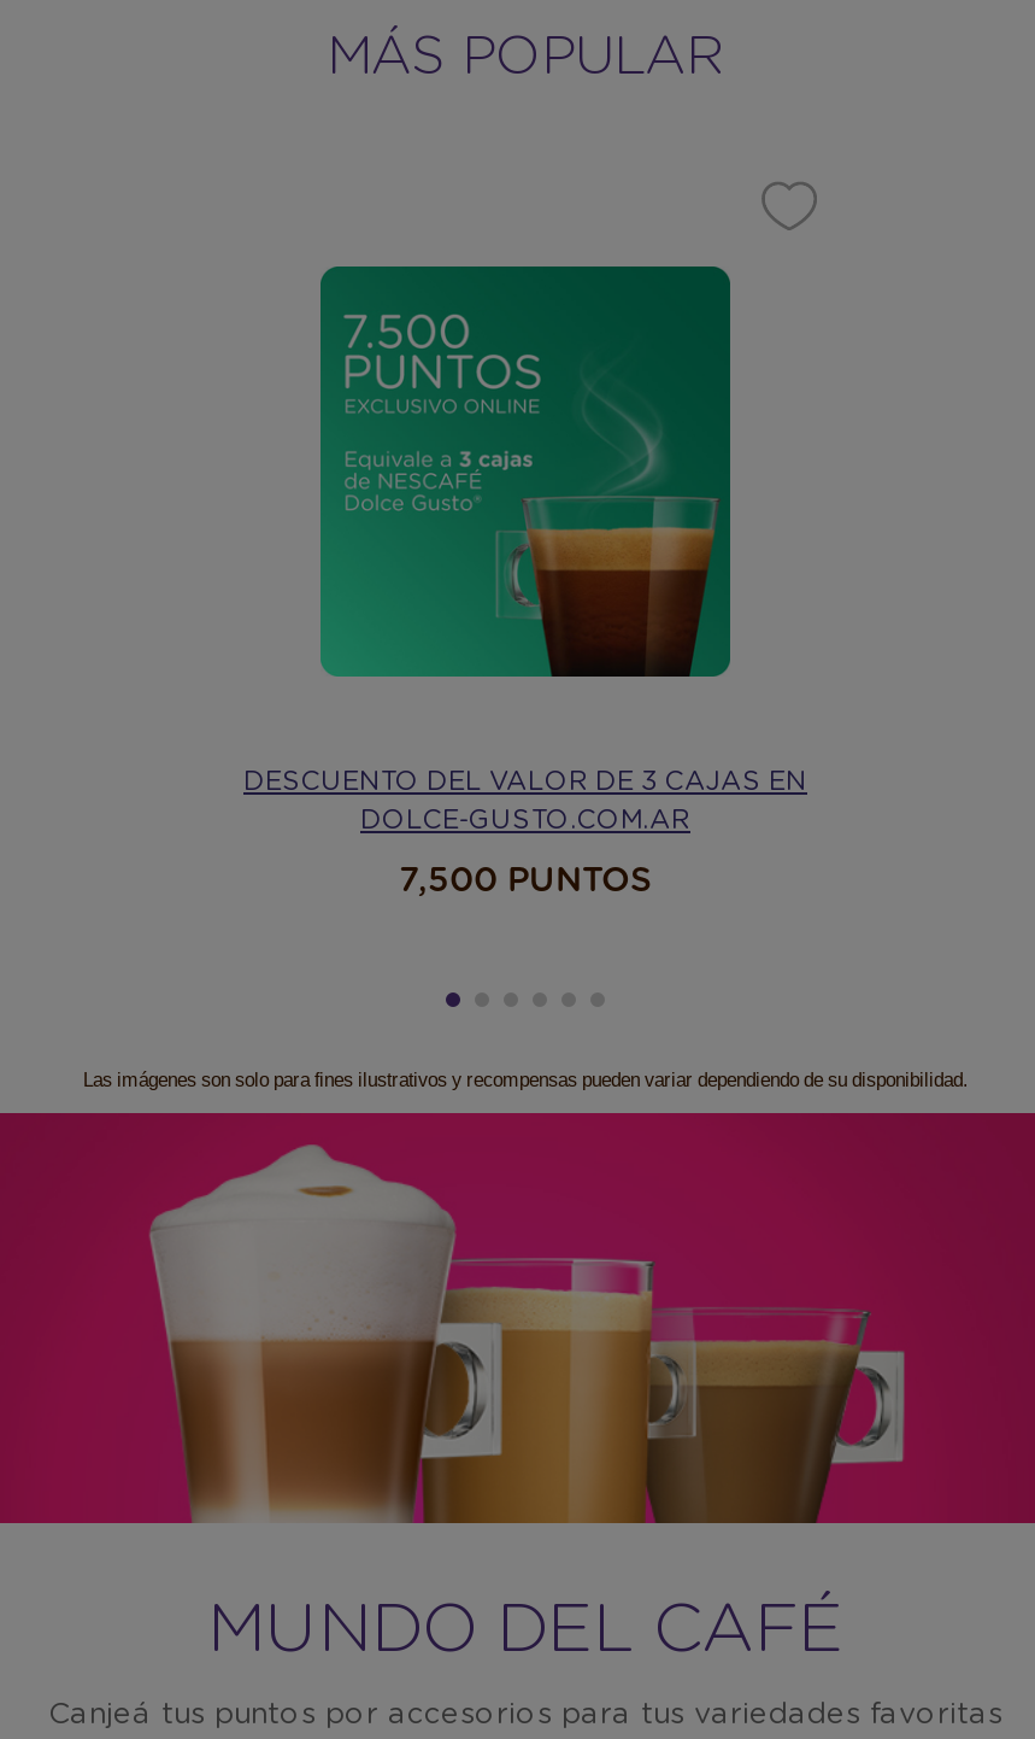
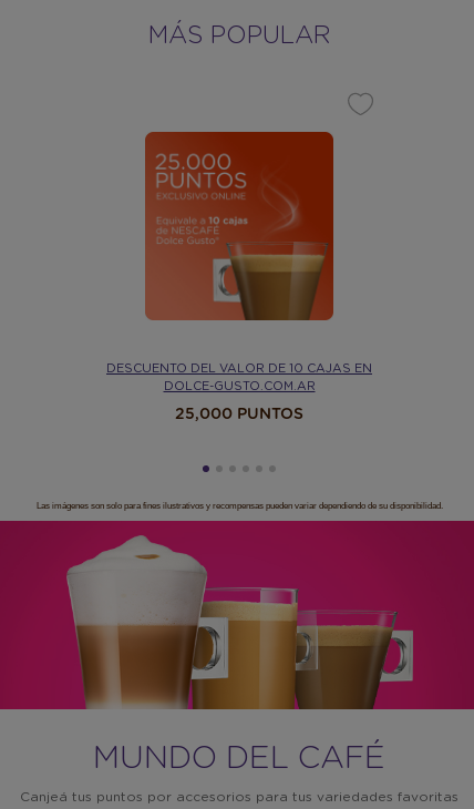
- [image]
- DESCUENTO DEL VALOR DE 3 CAJAS EN
+ [image]
+ DESCUENTO DEL VALOR DE 10 CAJAS EN

- 7,500 PUNTOS
+ 25,000 PUNTOS
